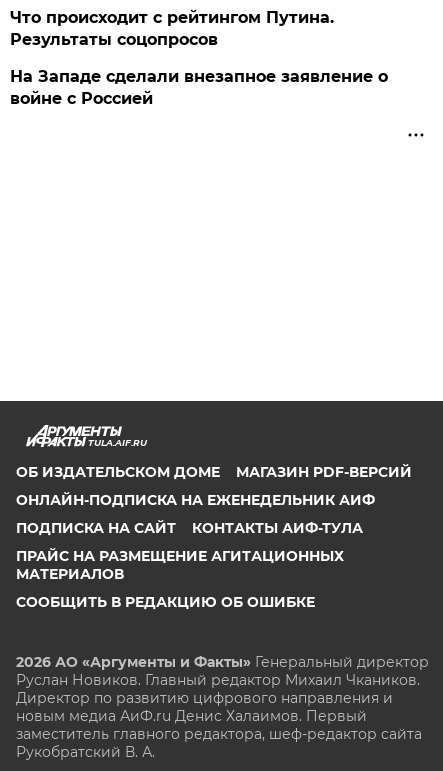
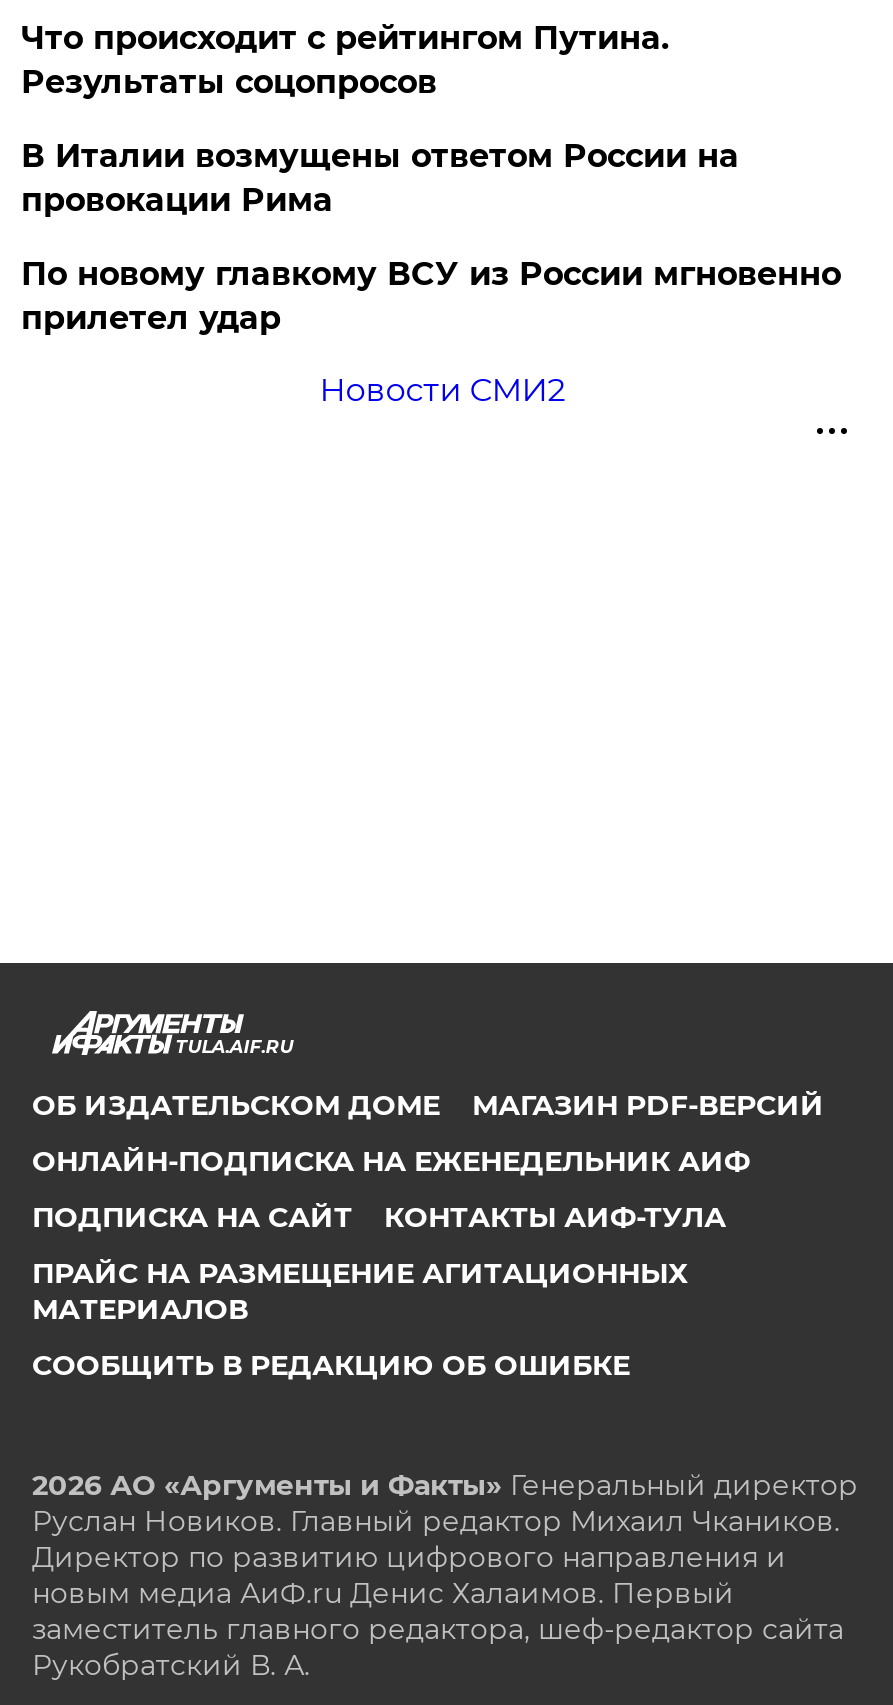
- На Западе сделали внезапное заявление о
- войне с Россией
+ В Италии возмущены ответом России на
+ провокации Рима
+ По новому главкому ВСУ из России мгновенно
+ прилетел удар
+ Новости СМИ2
